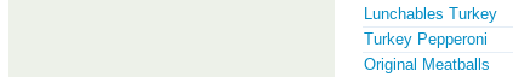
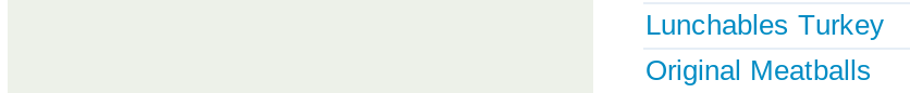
- Turkey Pepperoni
